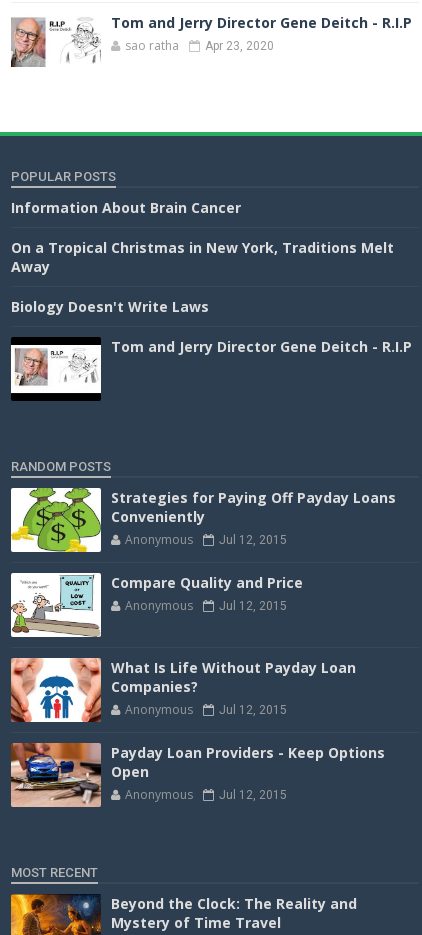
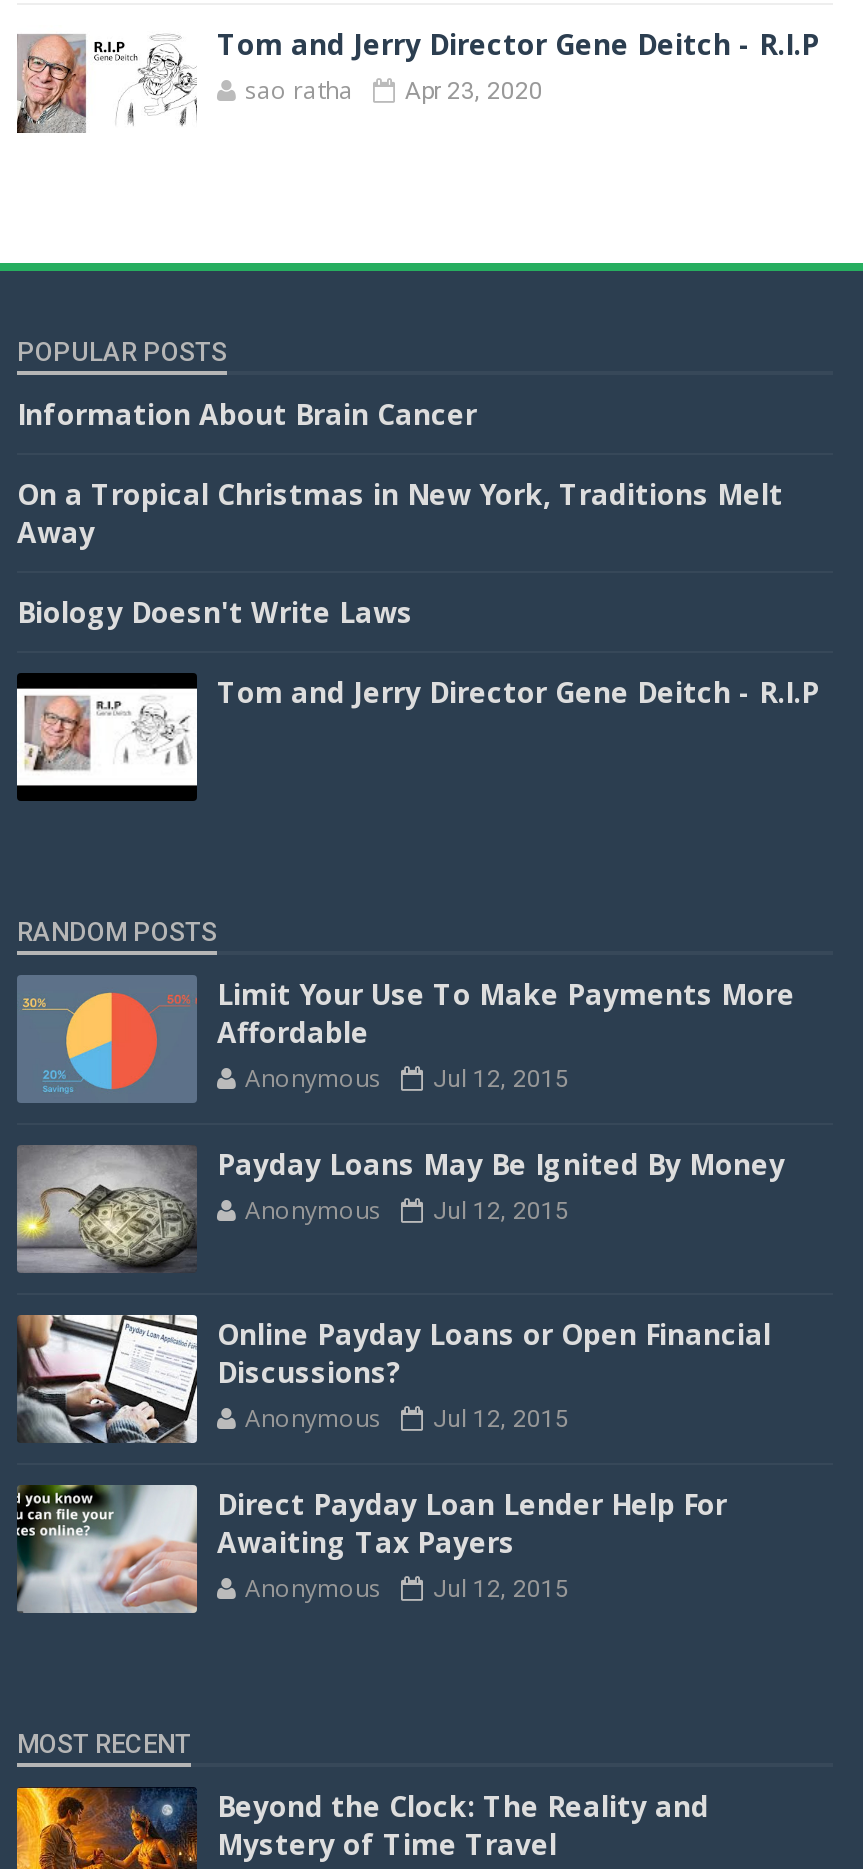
- [image]
- Strategies for Paying Off Payday Loans
- Conveniently
+ [image]
+ Limit Your Use To Make Payments More
+ Affordable

- [image]
- Compare Quality and Price
+ [image]
+ Payday Loans May Be Ignited By Money

- [image]
- What Is Life Without Payday Loan
- Companies?
+ [image]
+ Online Payday Loans or Open Financial
+ Discussions?

- [image]
- Payday Loan Providers - Keep Options
- Open
+ [image]
+ Direct Payday Loan Lender Help For
+ Awaiting Tax Payers
